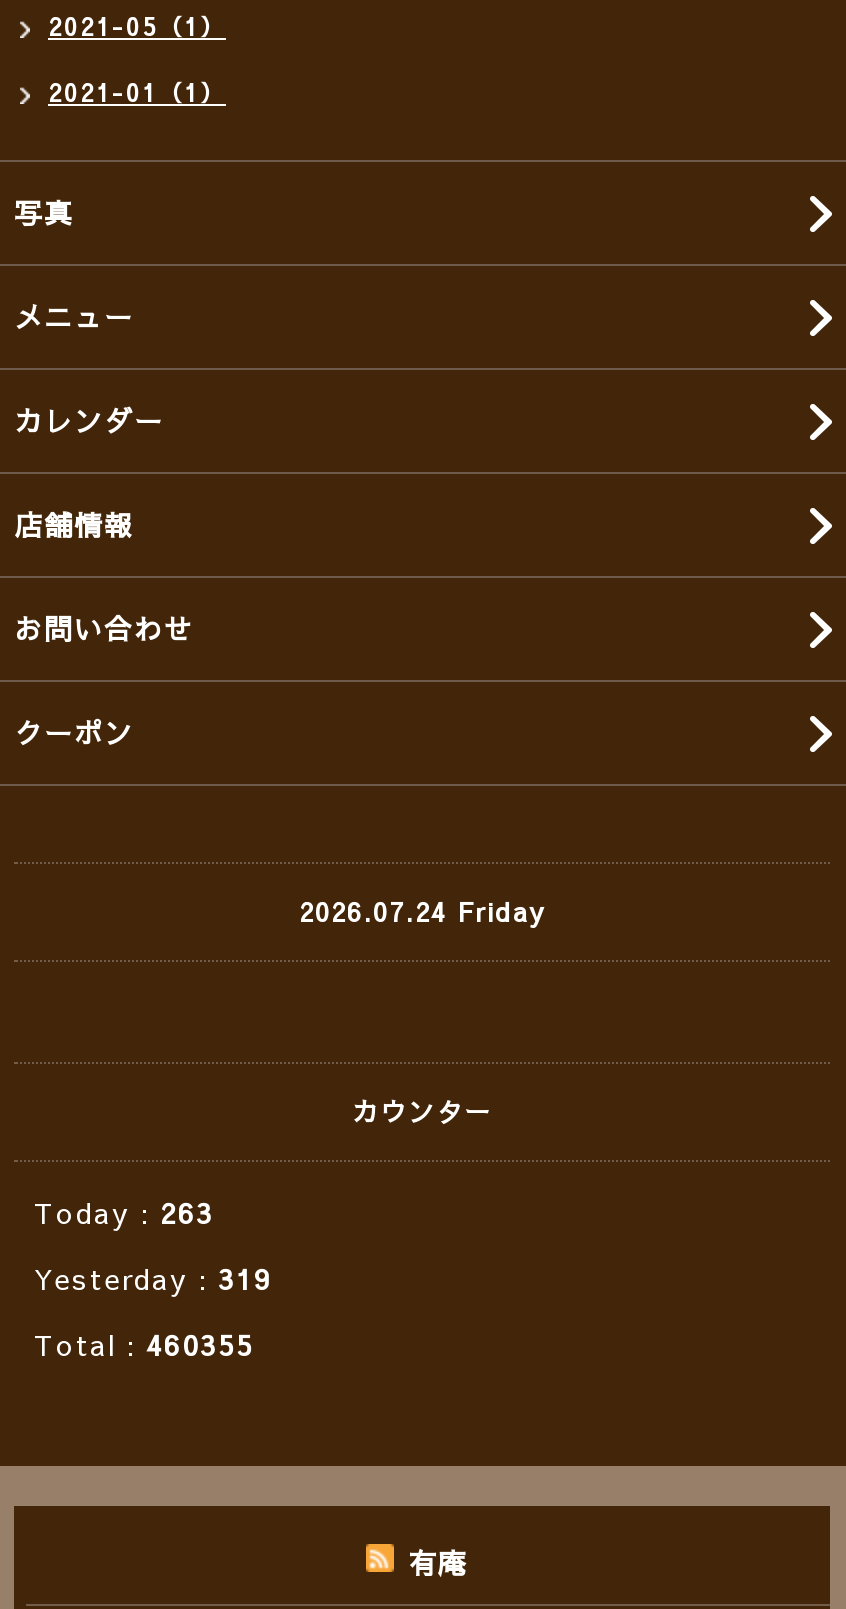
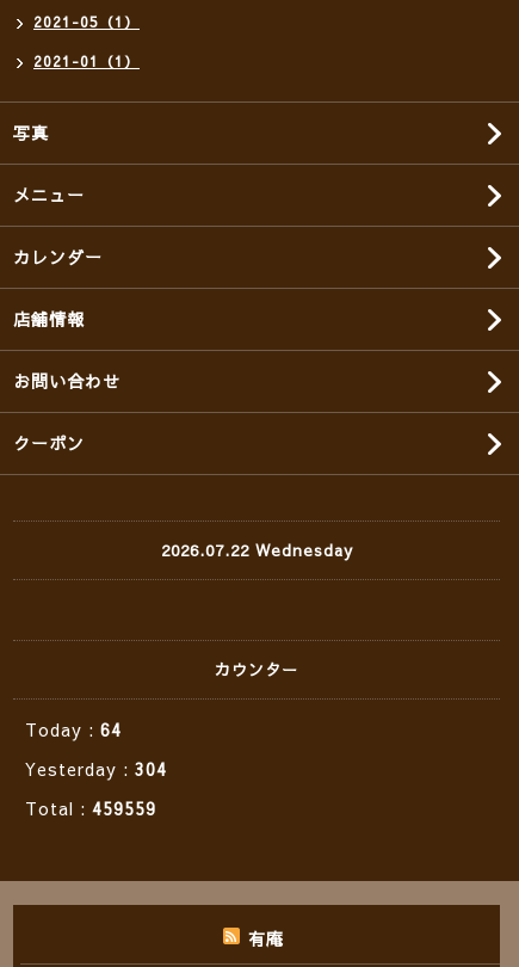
- 2026.07.24 Friday
+ 2026.07.22 Wednesday

- Today : 263
+ Today : 64

- Yesterday : 319
+ Yesterday : 304

- Total : 460355
+ Total : 459559
